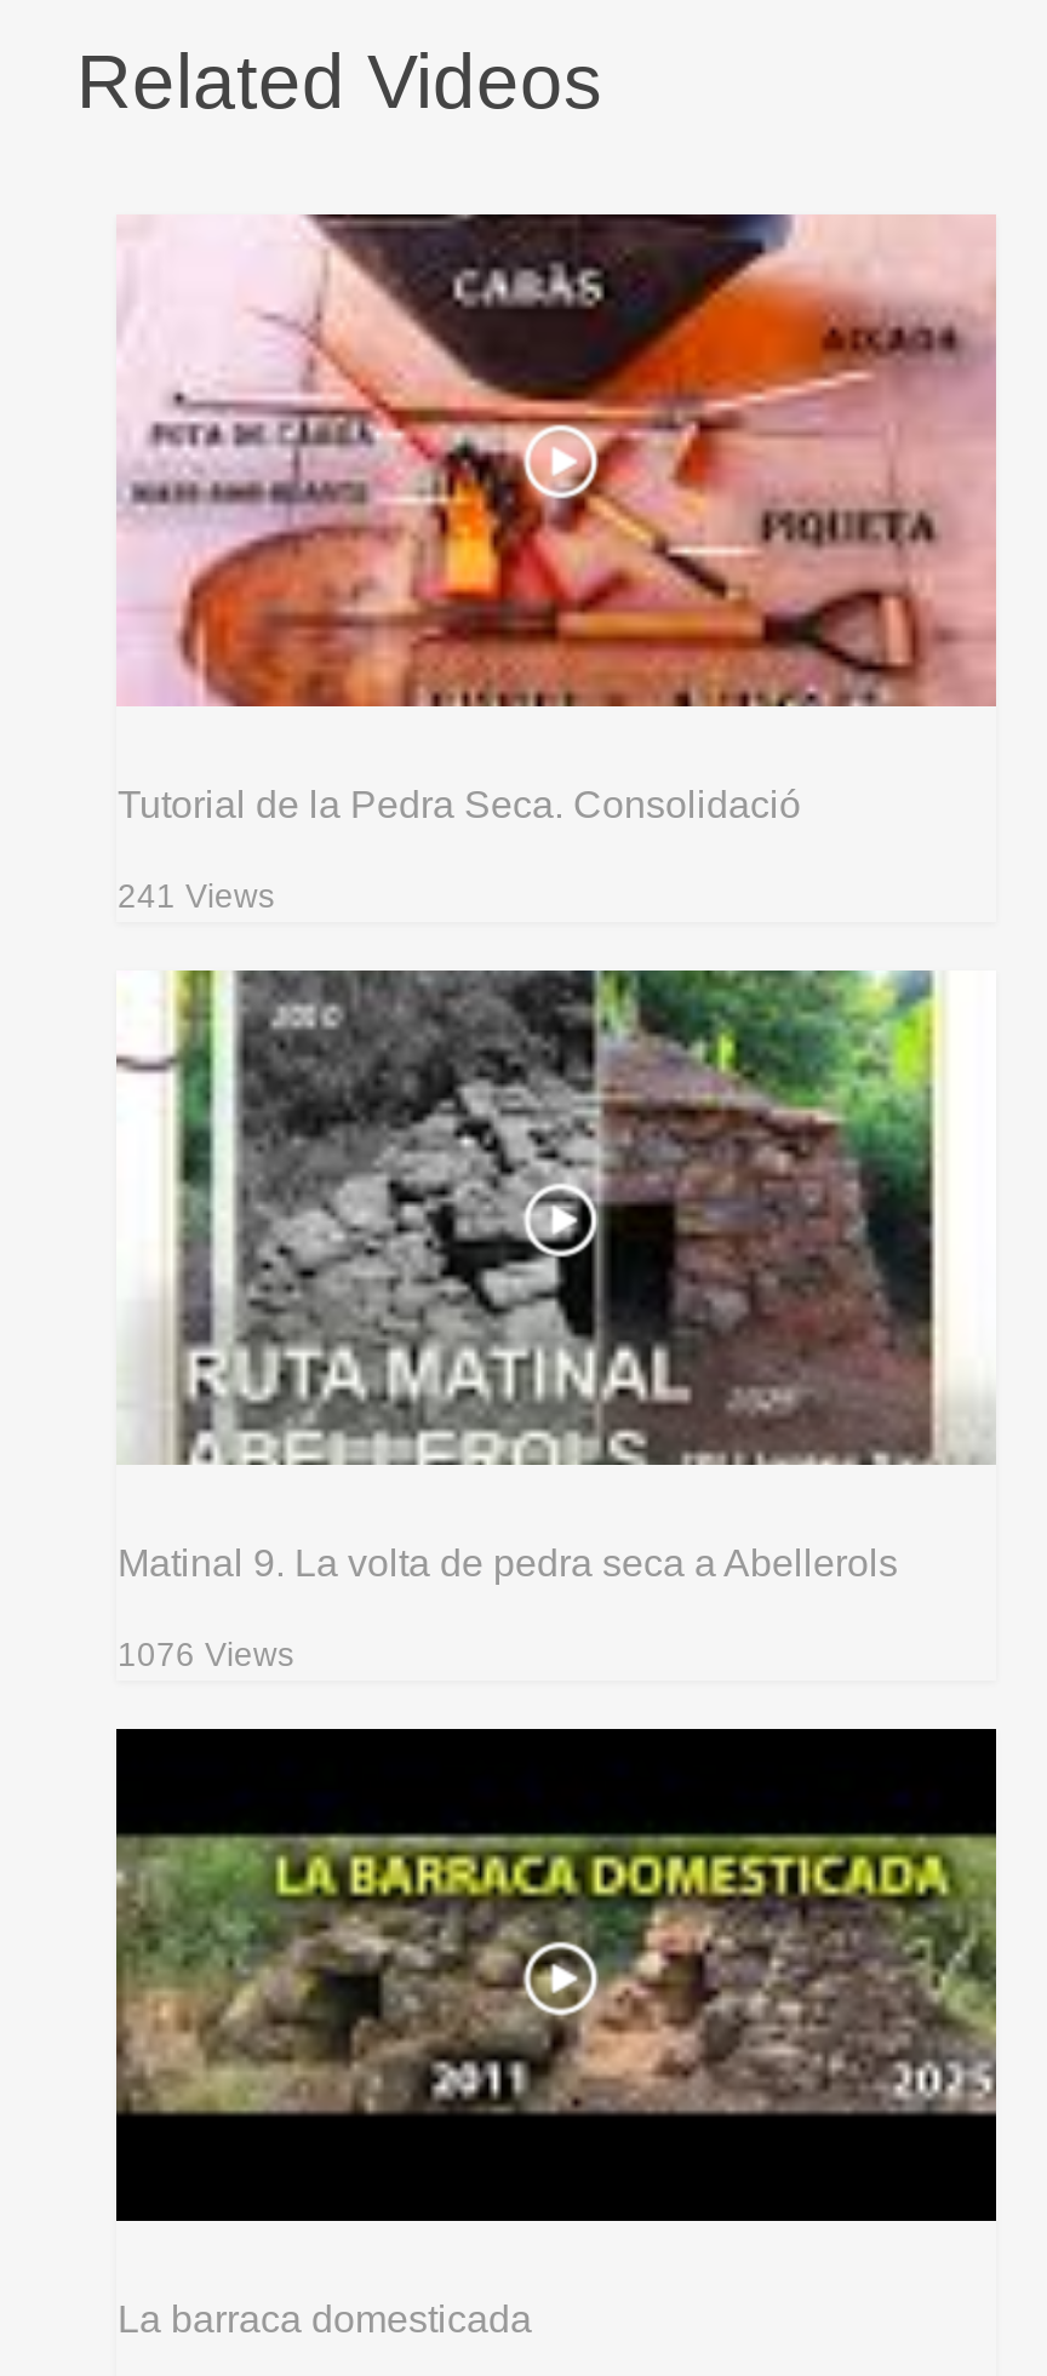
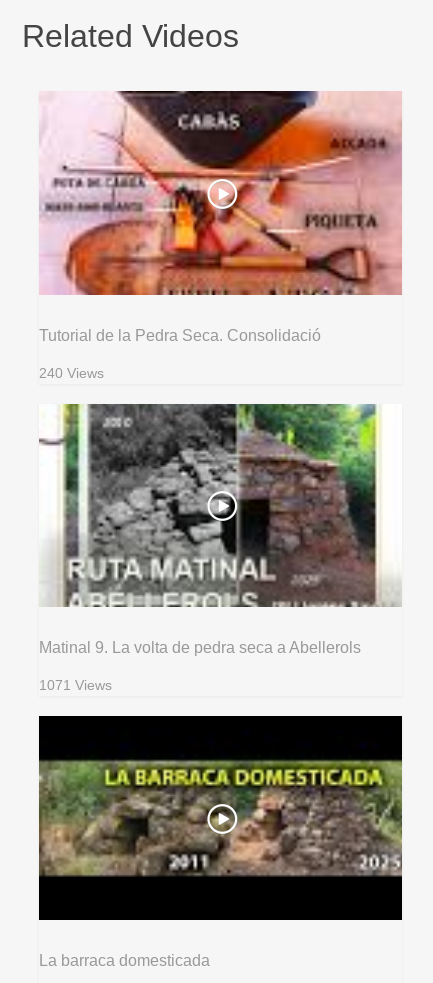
- 241 Views
+ 240 Views

- 1076 Views
+ 1071 Views
